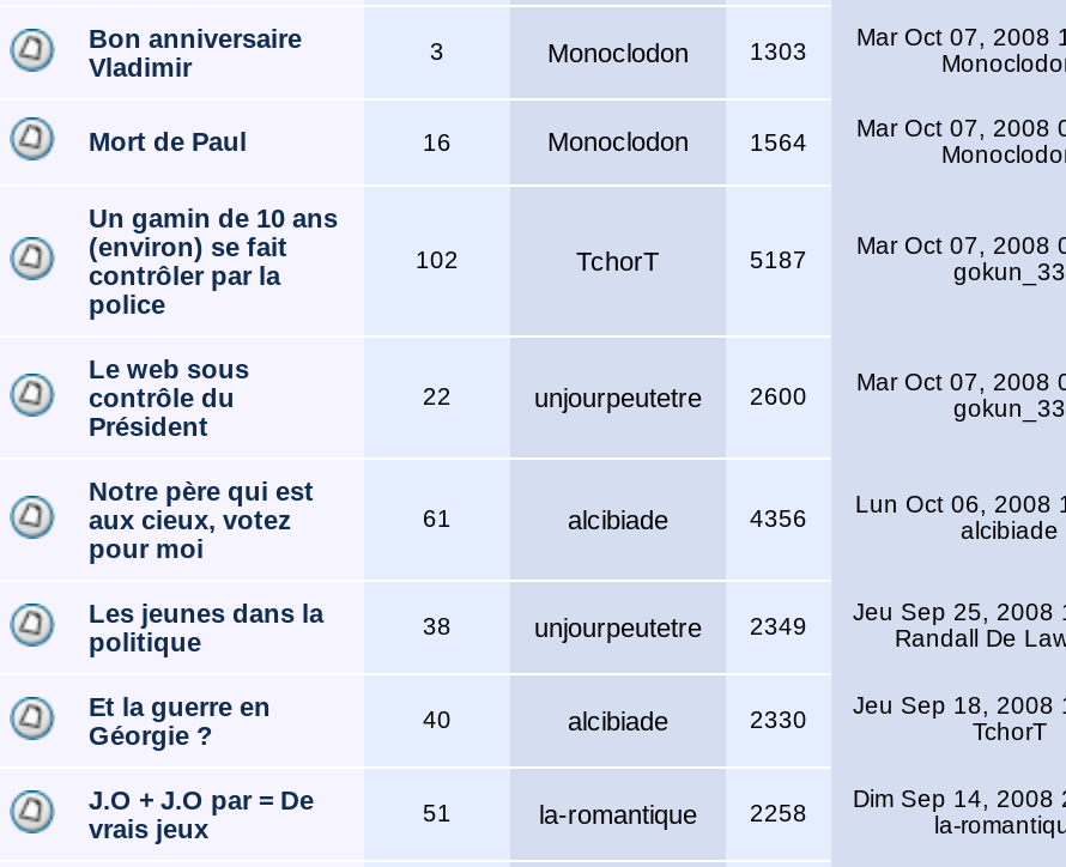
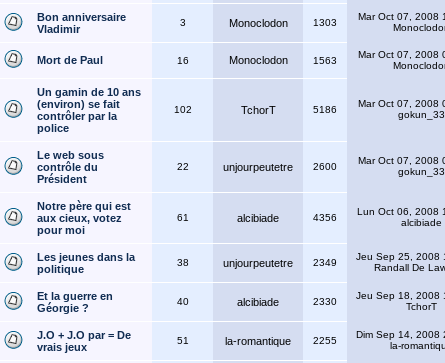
- 1564
+ 1563

- 5187
+ 5186

- la-romantique 2258
+ la-romantique 2255
